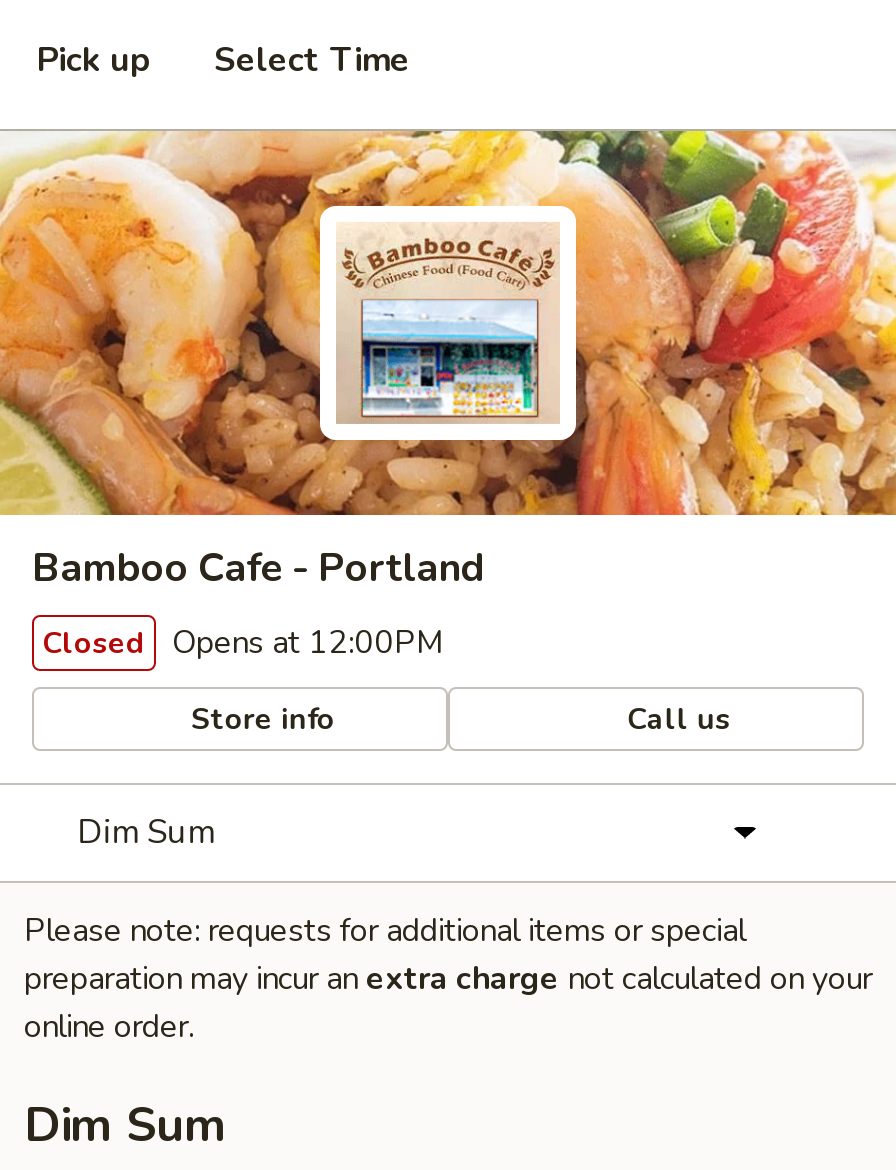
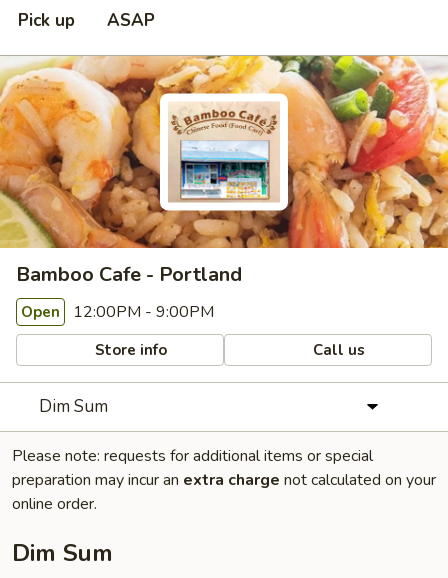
- Select Time
+ ASAP

- Closed Opens at 12:00PM
+ Open 12:00PM - 9:00PM
